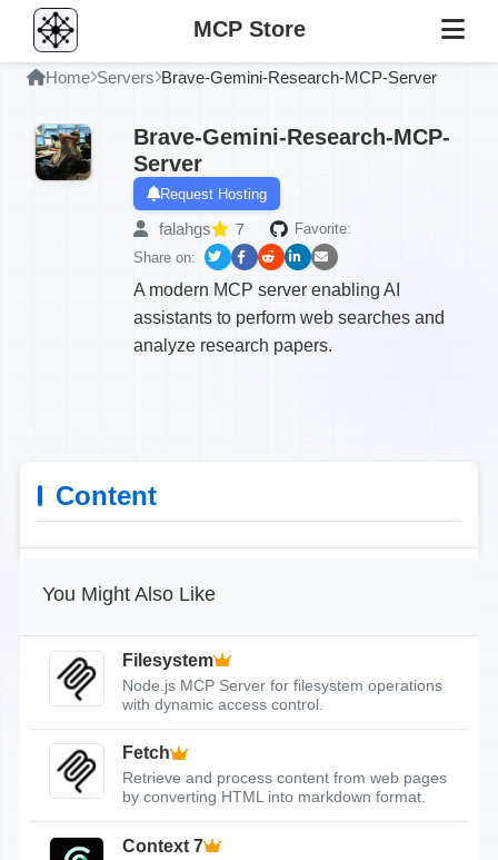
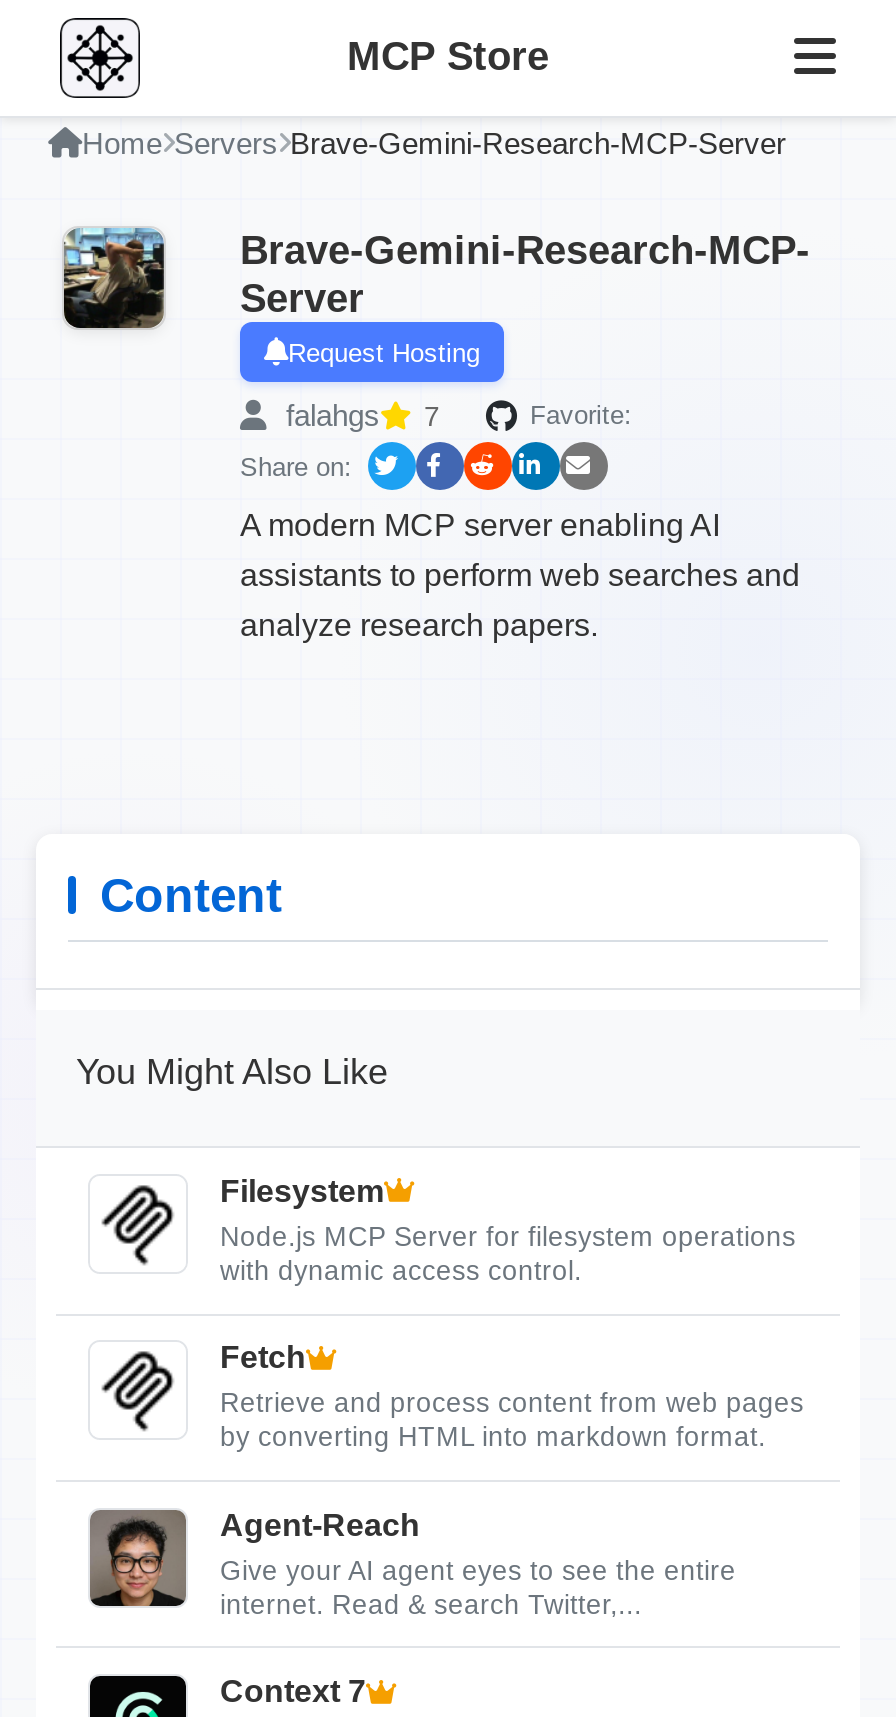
+ [image]
+ Agent-Reach
+ Give your AI agent eyes to see the entire
+ internet. Read & search Twitter,...
